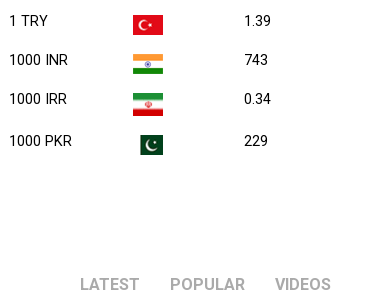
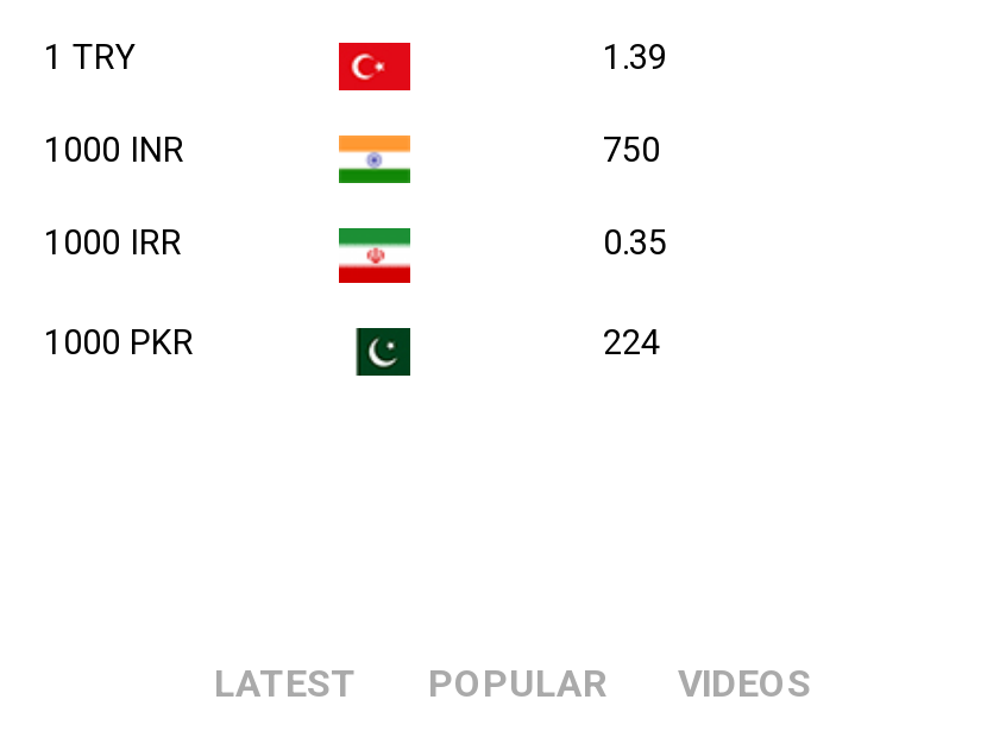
- 743
+ 750

- 0.34
+ 0.35

- 229
+ 224
